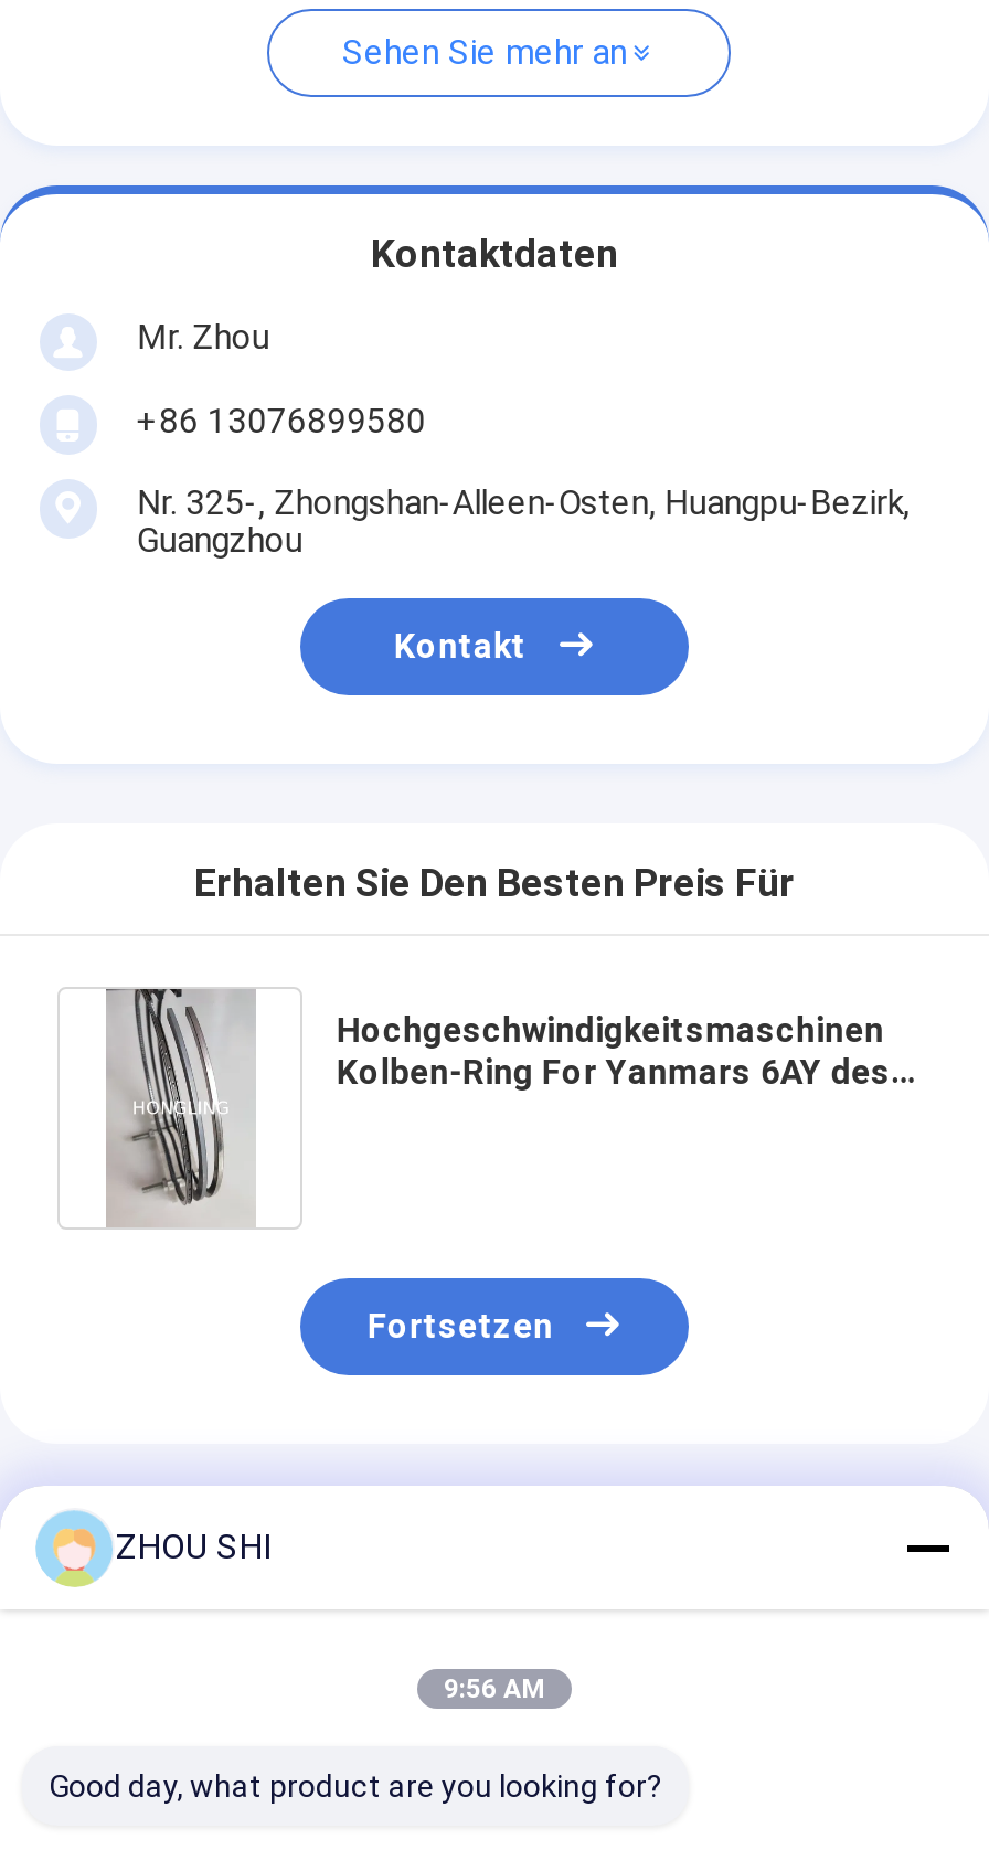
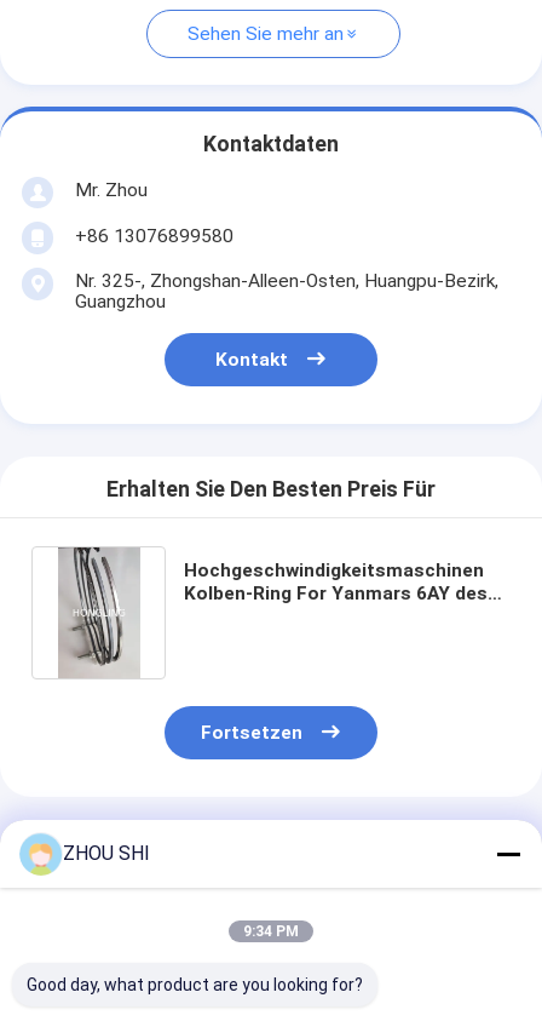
- 9:56 AM
+ 9:34 PM
